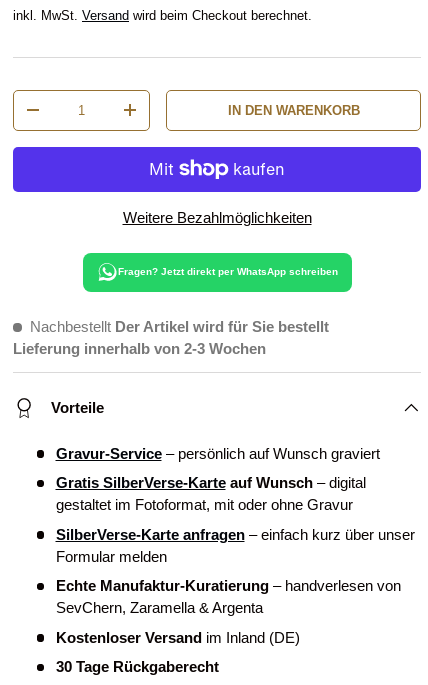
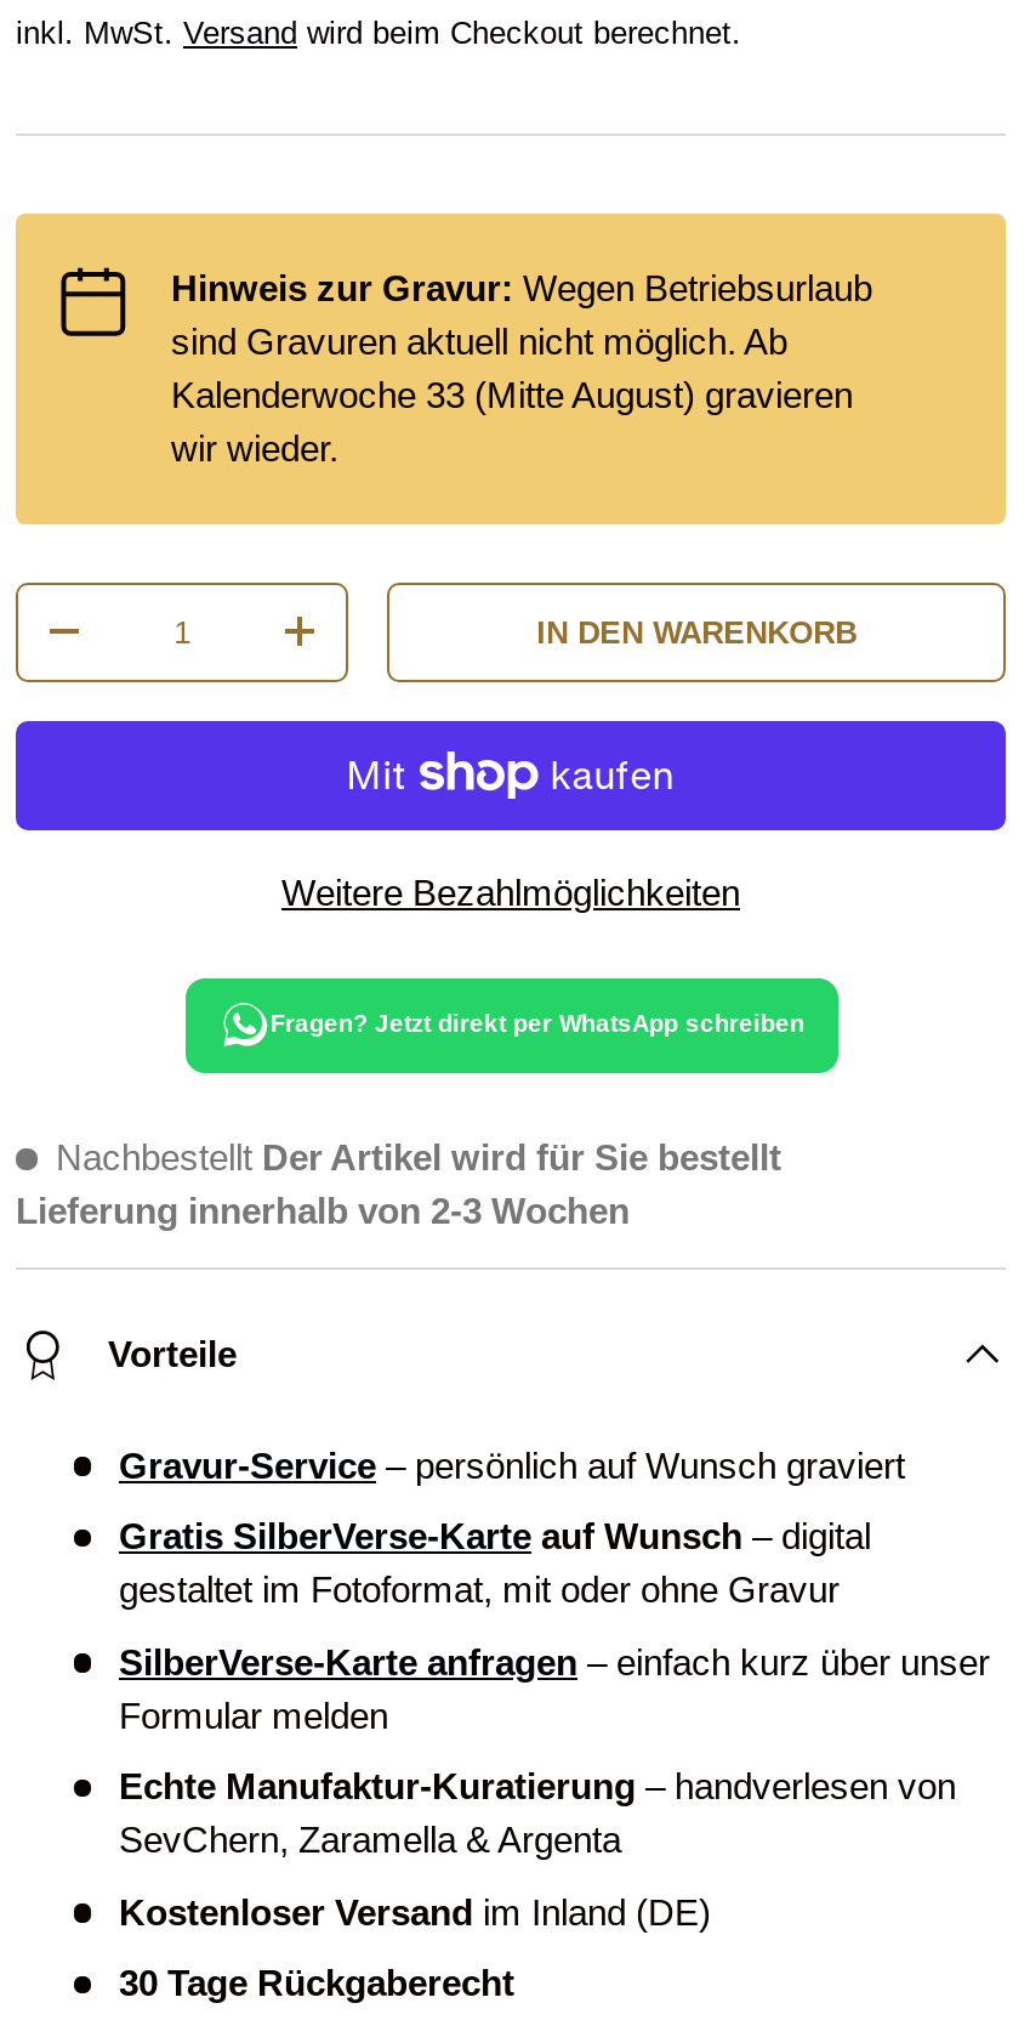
+ [image]
+ Hinweis zur Gravur: Wegen Betriebsurlaub
+ sind Gravuren aktuell nicht möglich. Ab
+ Kalenderwoche 33 (Mitte August) gravieren
+ wir wieder.
